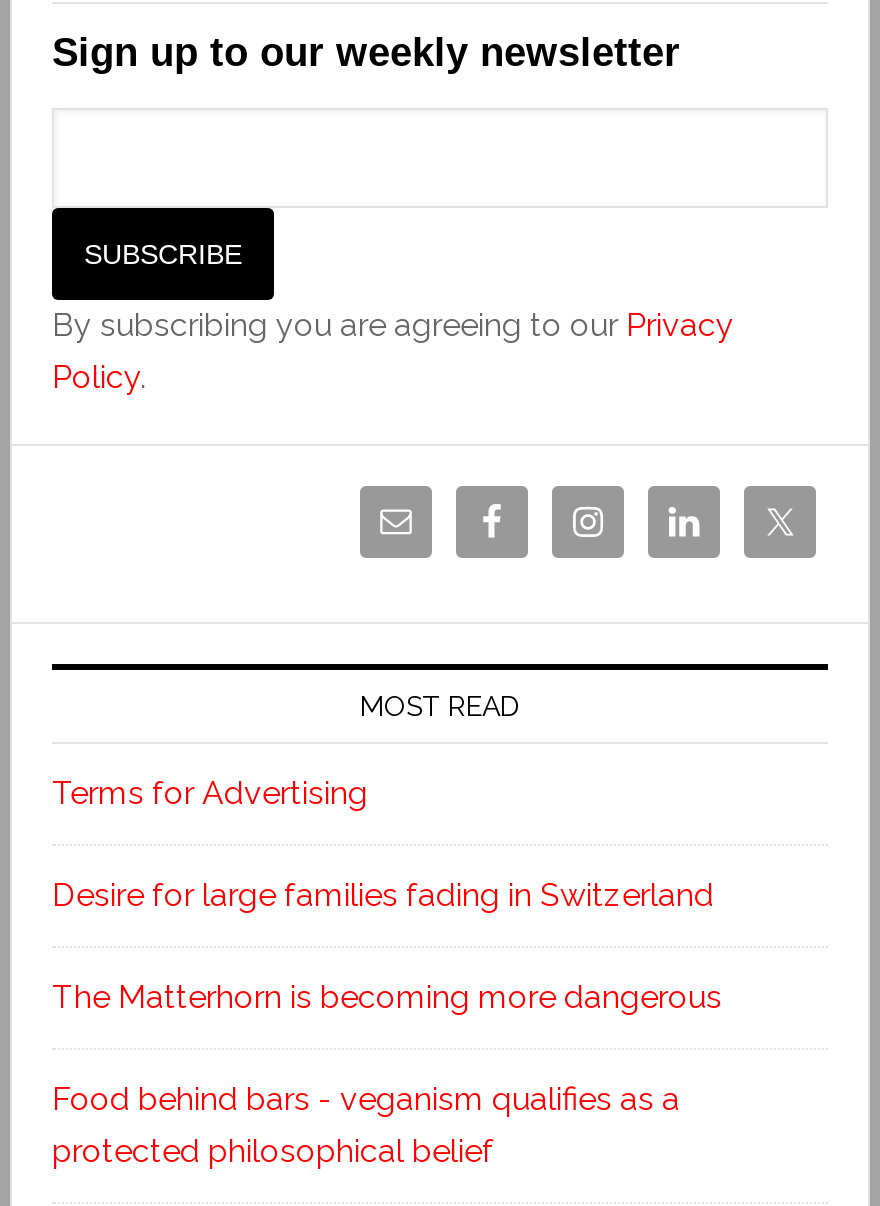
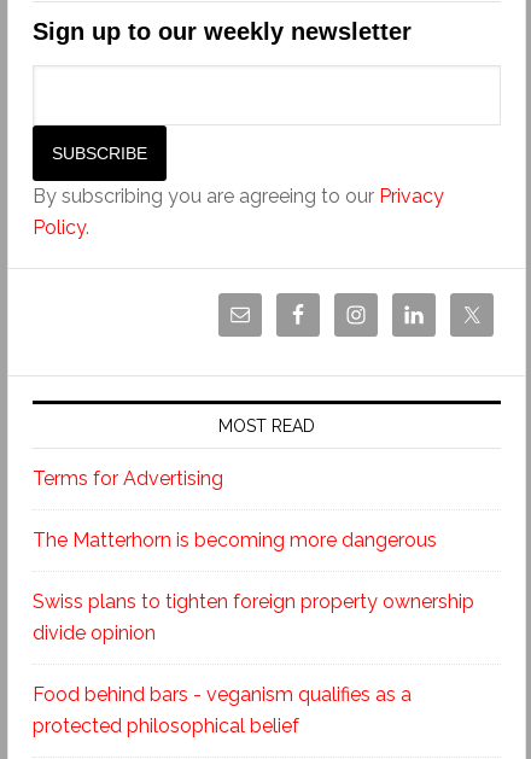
- Desire for large families fading in Switzerland

moved up: The Matterhorn is becoming more dangerous

+ Swiss plans to tighten foreign property ownership
+ divide opinion
